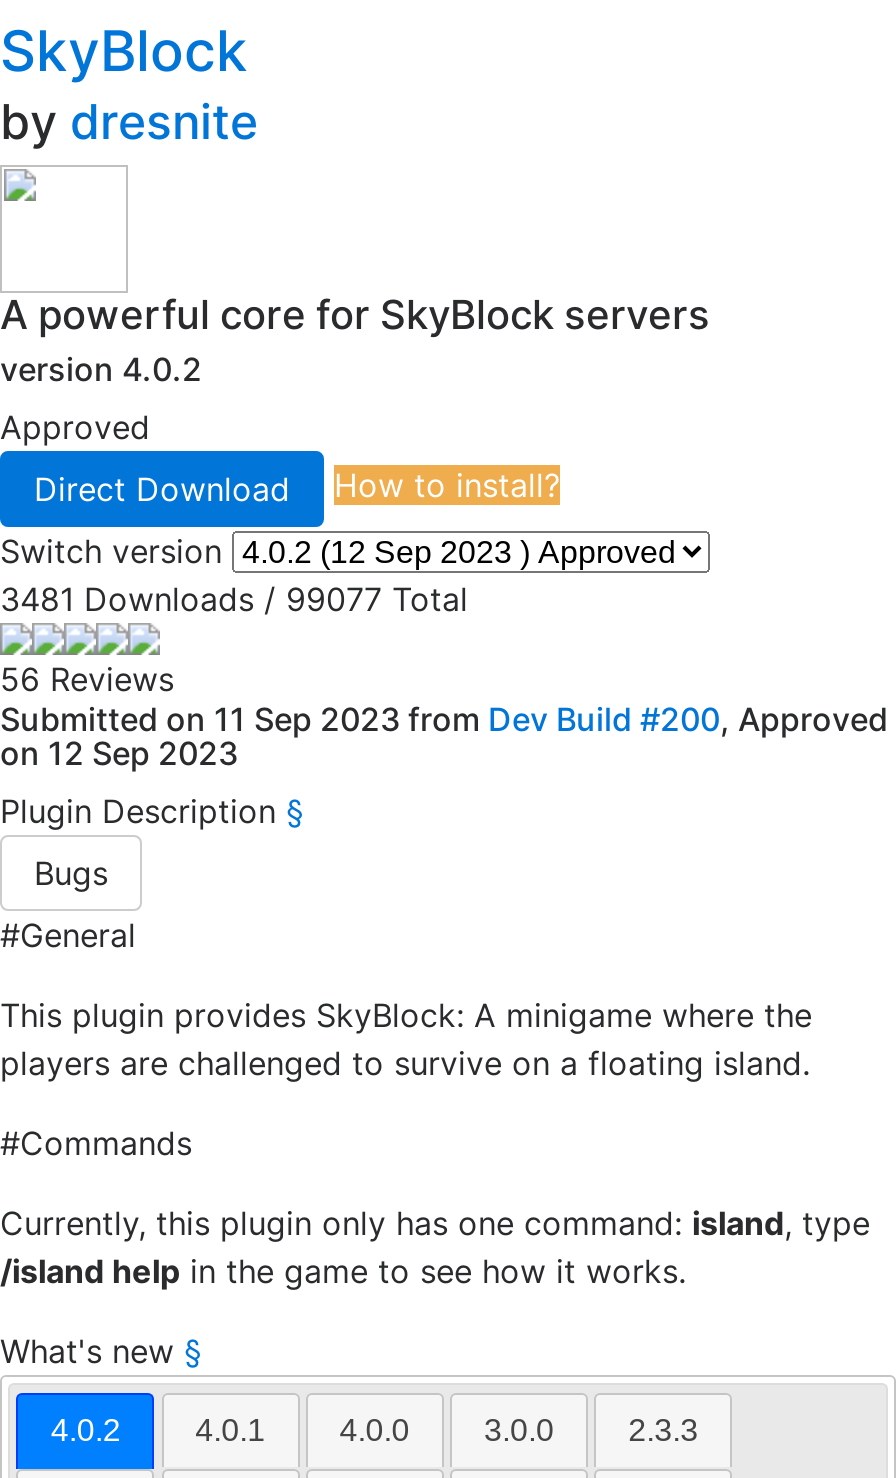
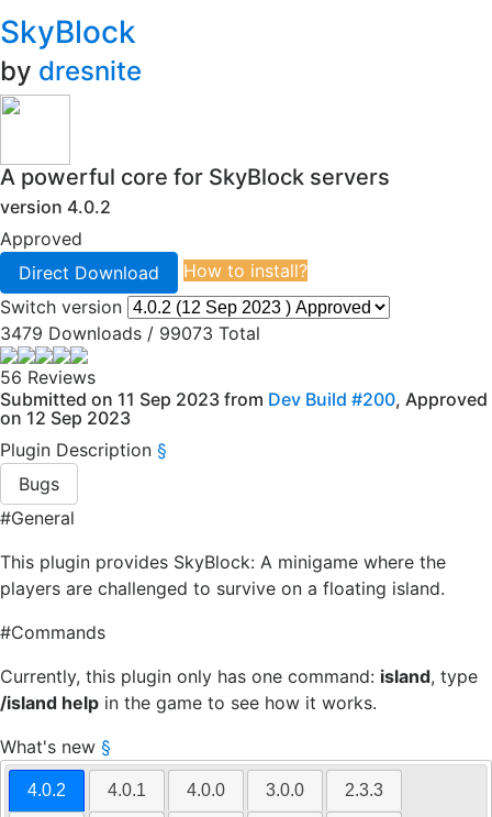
- 3481 Downloads / 99077 Total
+ 3479 Downloads / 99073 Total
